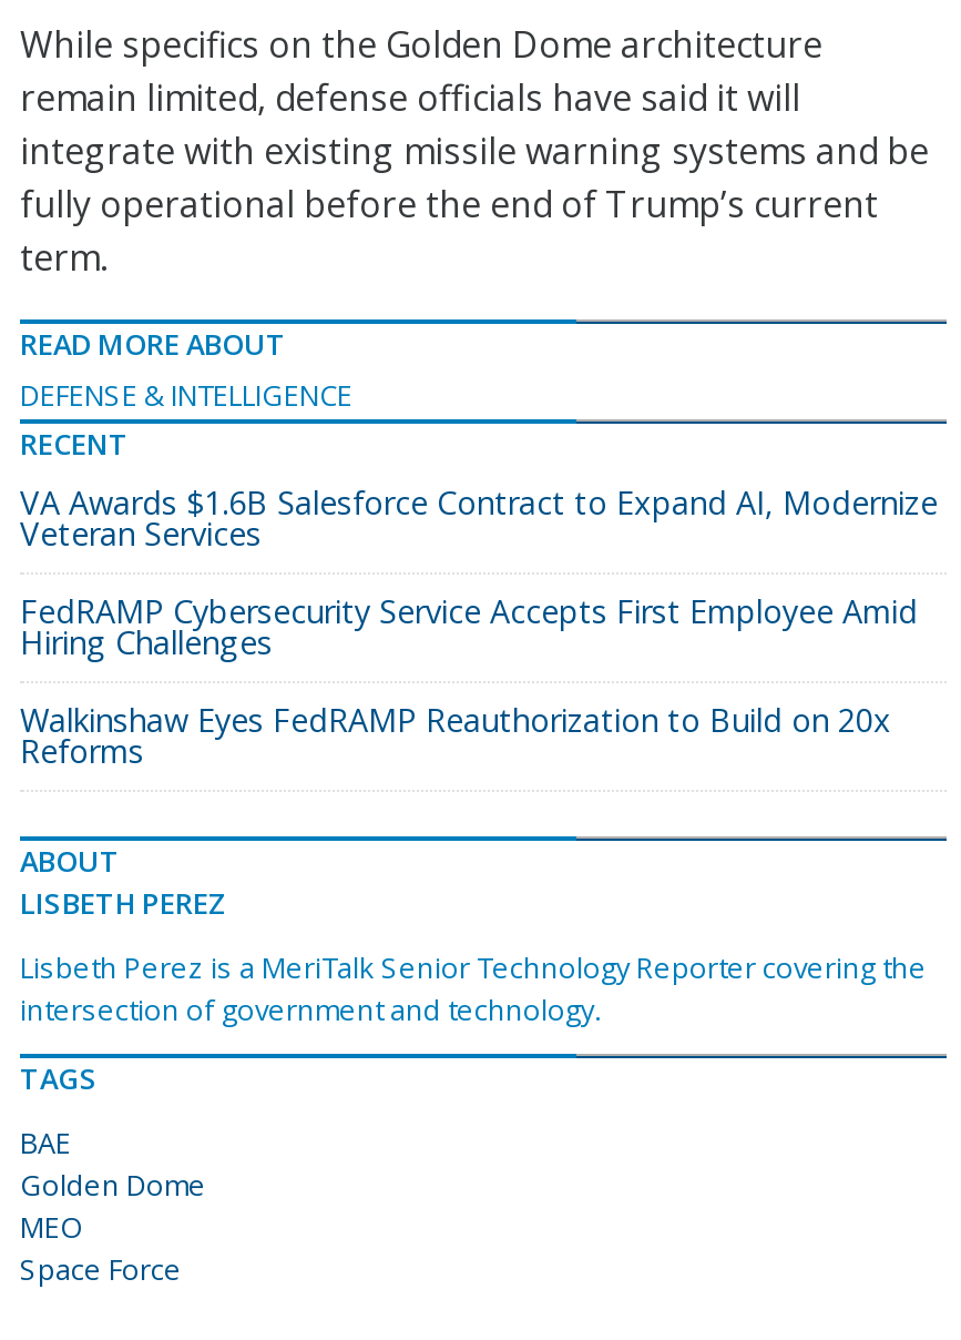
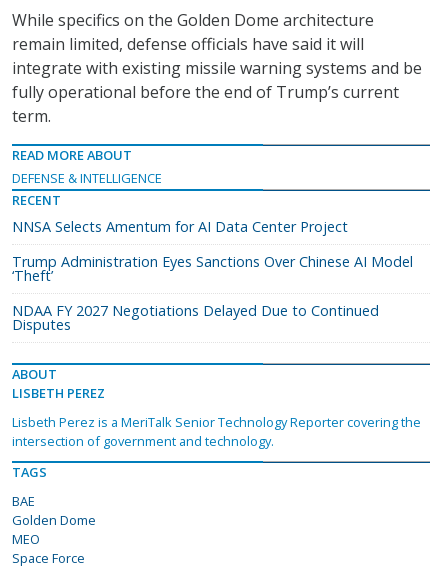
- VA Awards $1.6B Salesforce Contract to Expand AI, Modernize
- Veteran Services
+ NNSA Selects Amentum for AI Data Center Project

- FedRAMP Cybersecurity Service Accepts First Employee Amid
- Hiring Challenges
+ Trump Administration Eyes Sanctions Over Chinese AI Model
+ ‘Theft’

- Walkinshaw Eyes FedRAMP Reauthorization to Build on 20x
- Reforms
+ NDAA FY 2027 Negotiations Delayed Due to Continued
+ Disputes
